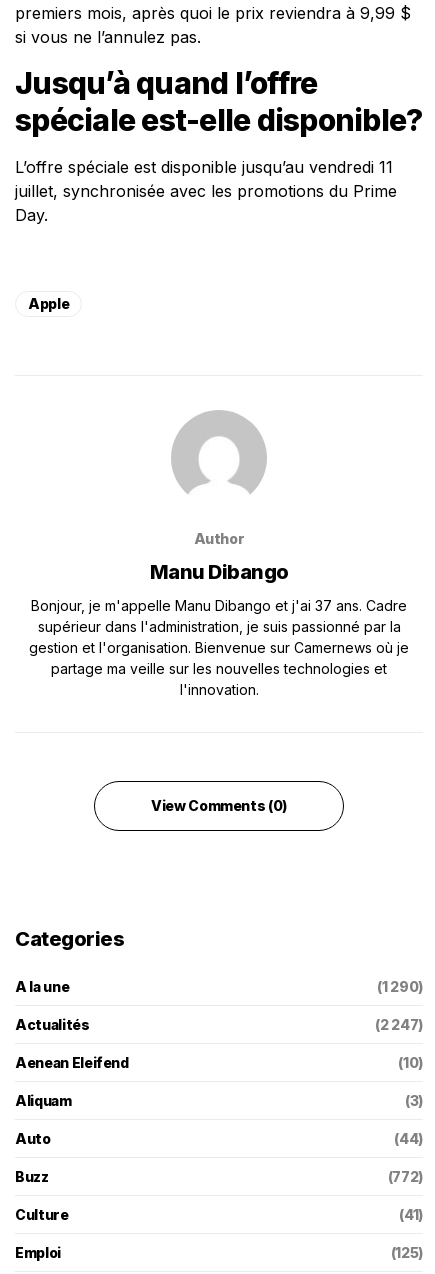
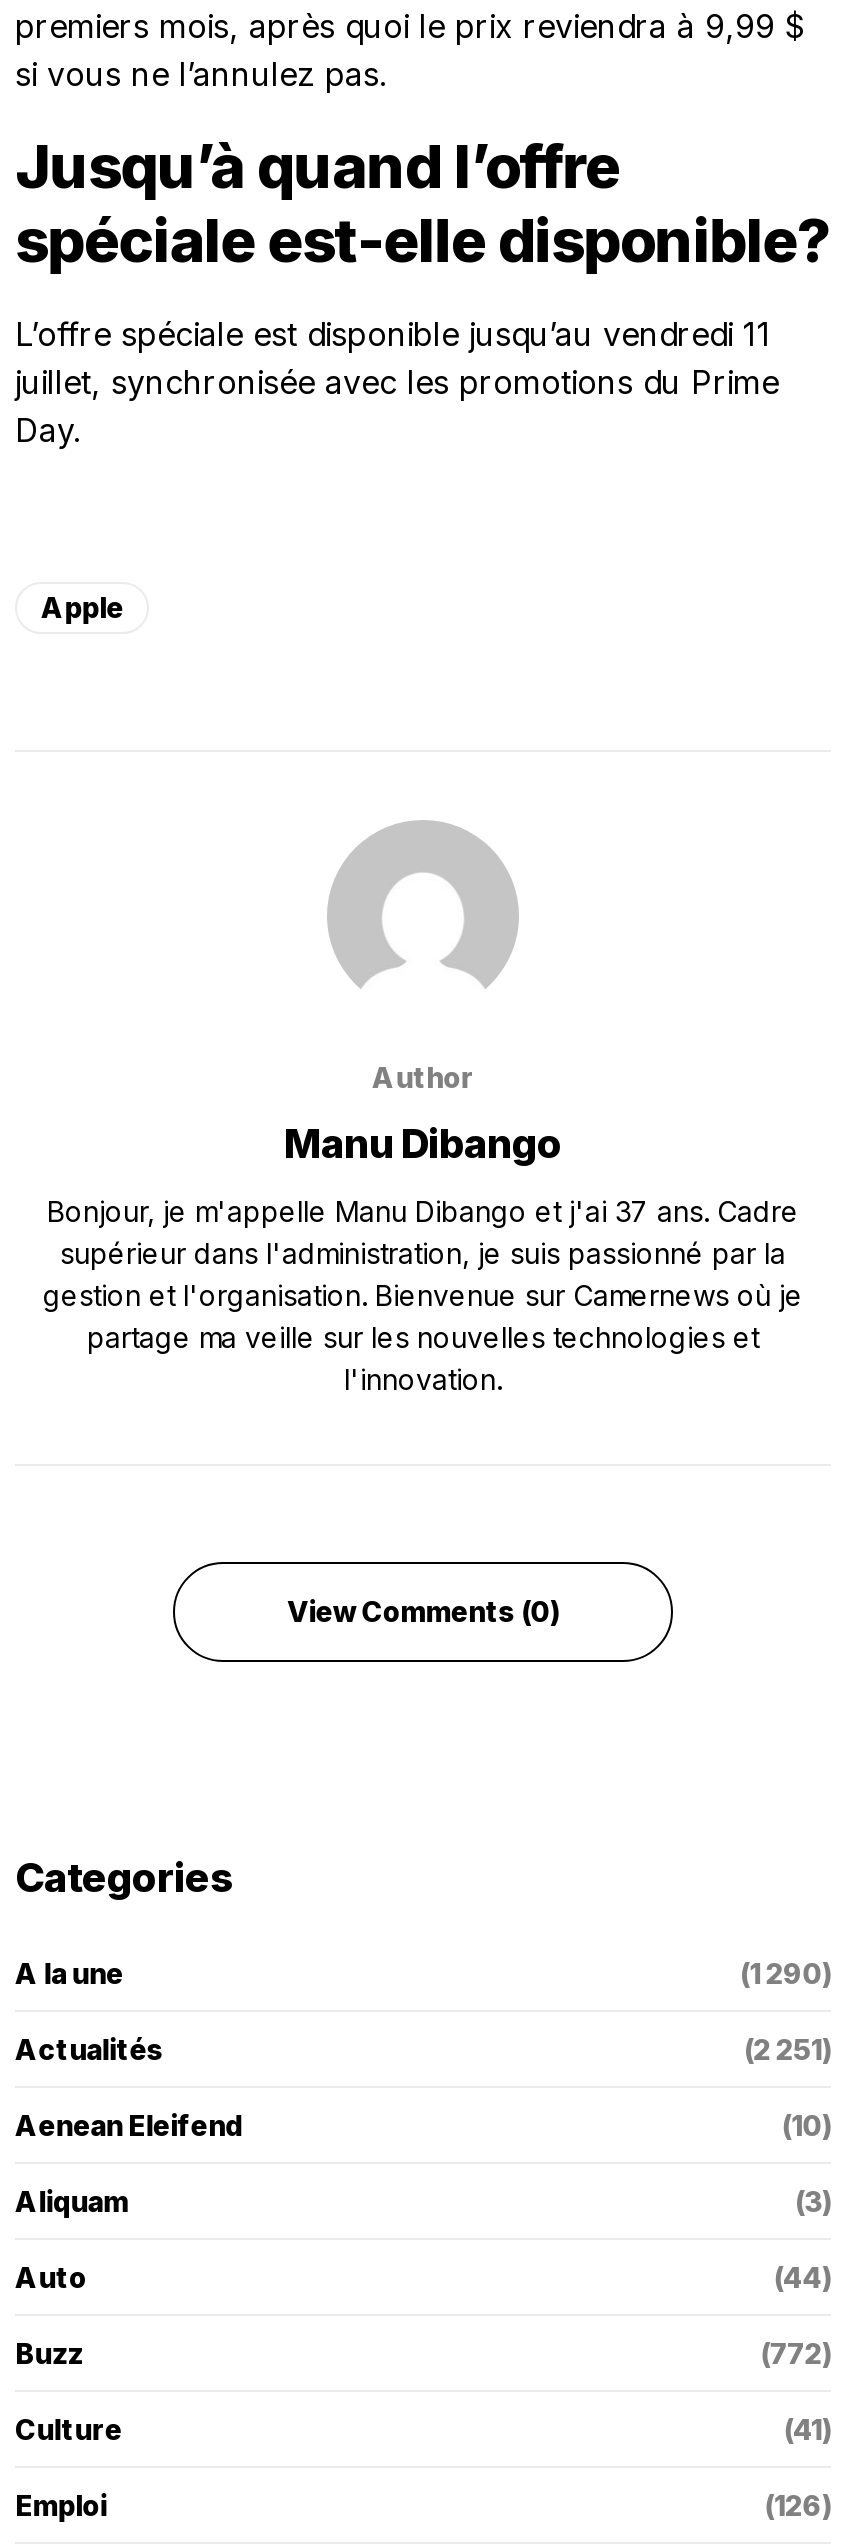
- (2 247)
+ (2 251)

- (125)
+ (126)
